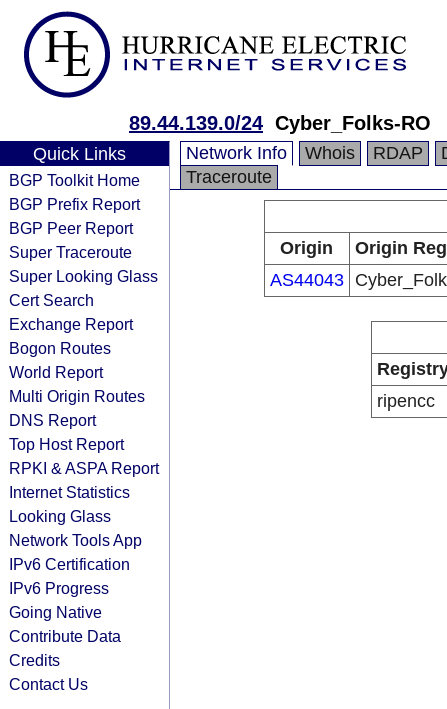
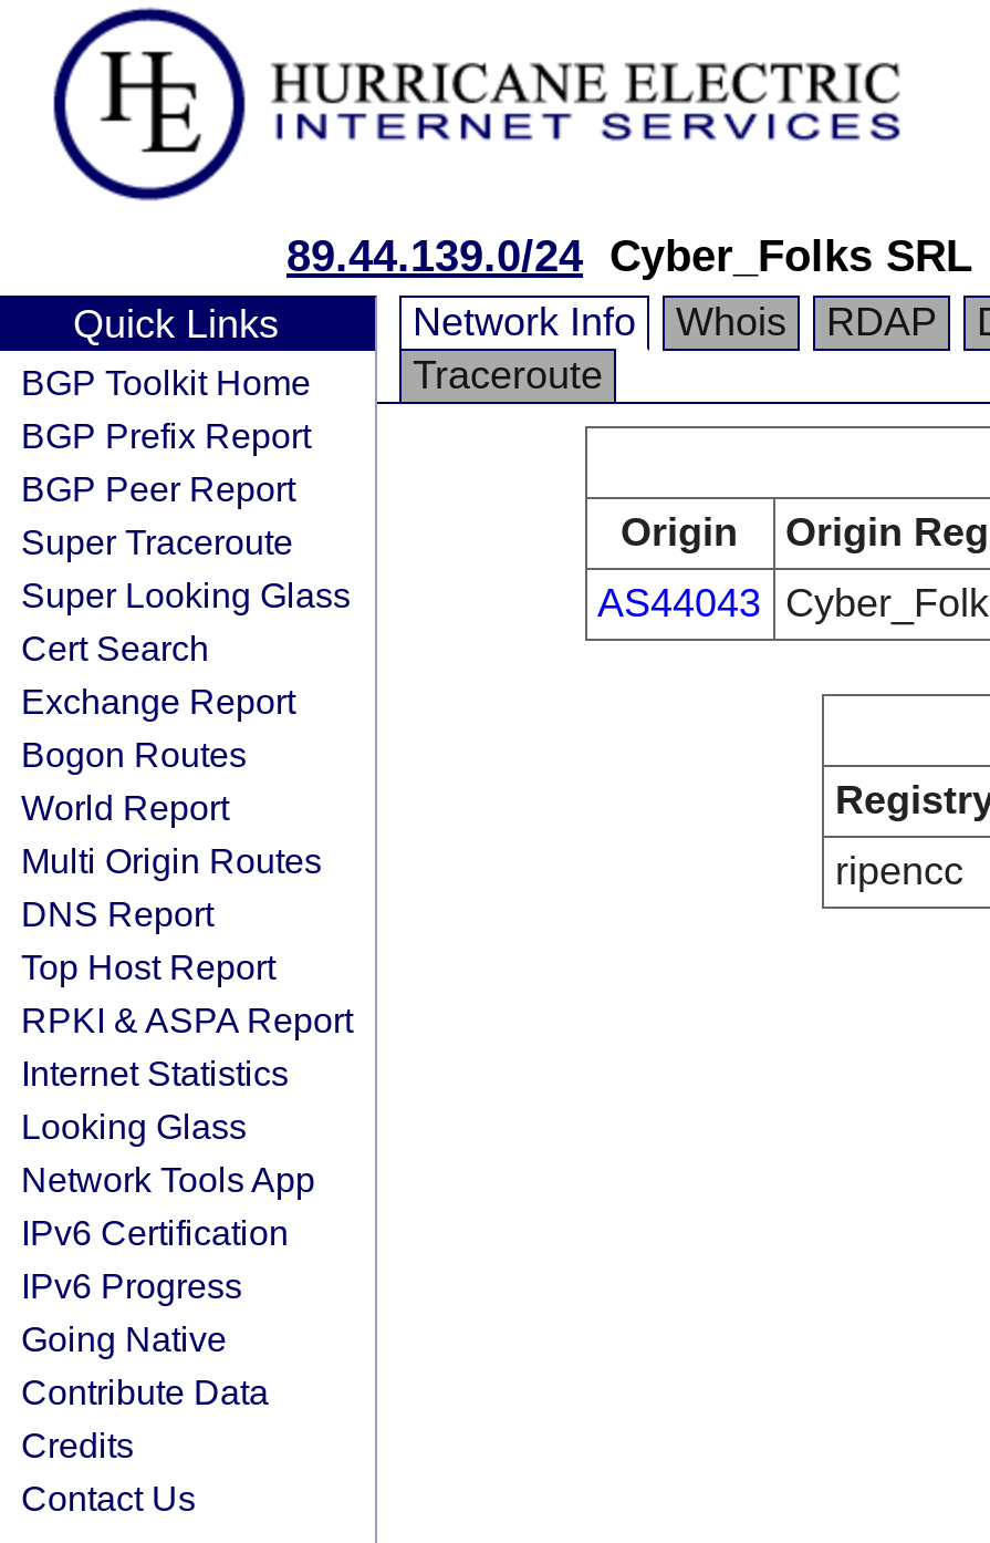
- 89.44.139.0/24 Cyber_Folks-RO
+ 89.44.139.0/24 Cyber_Folks SRL
